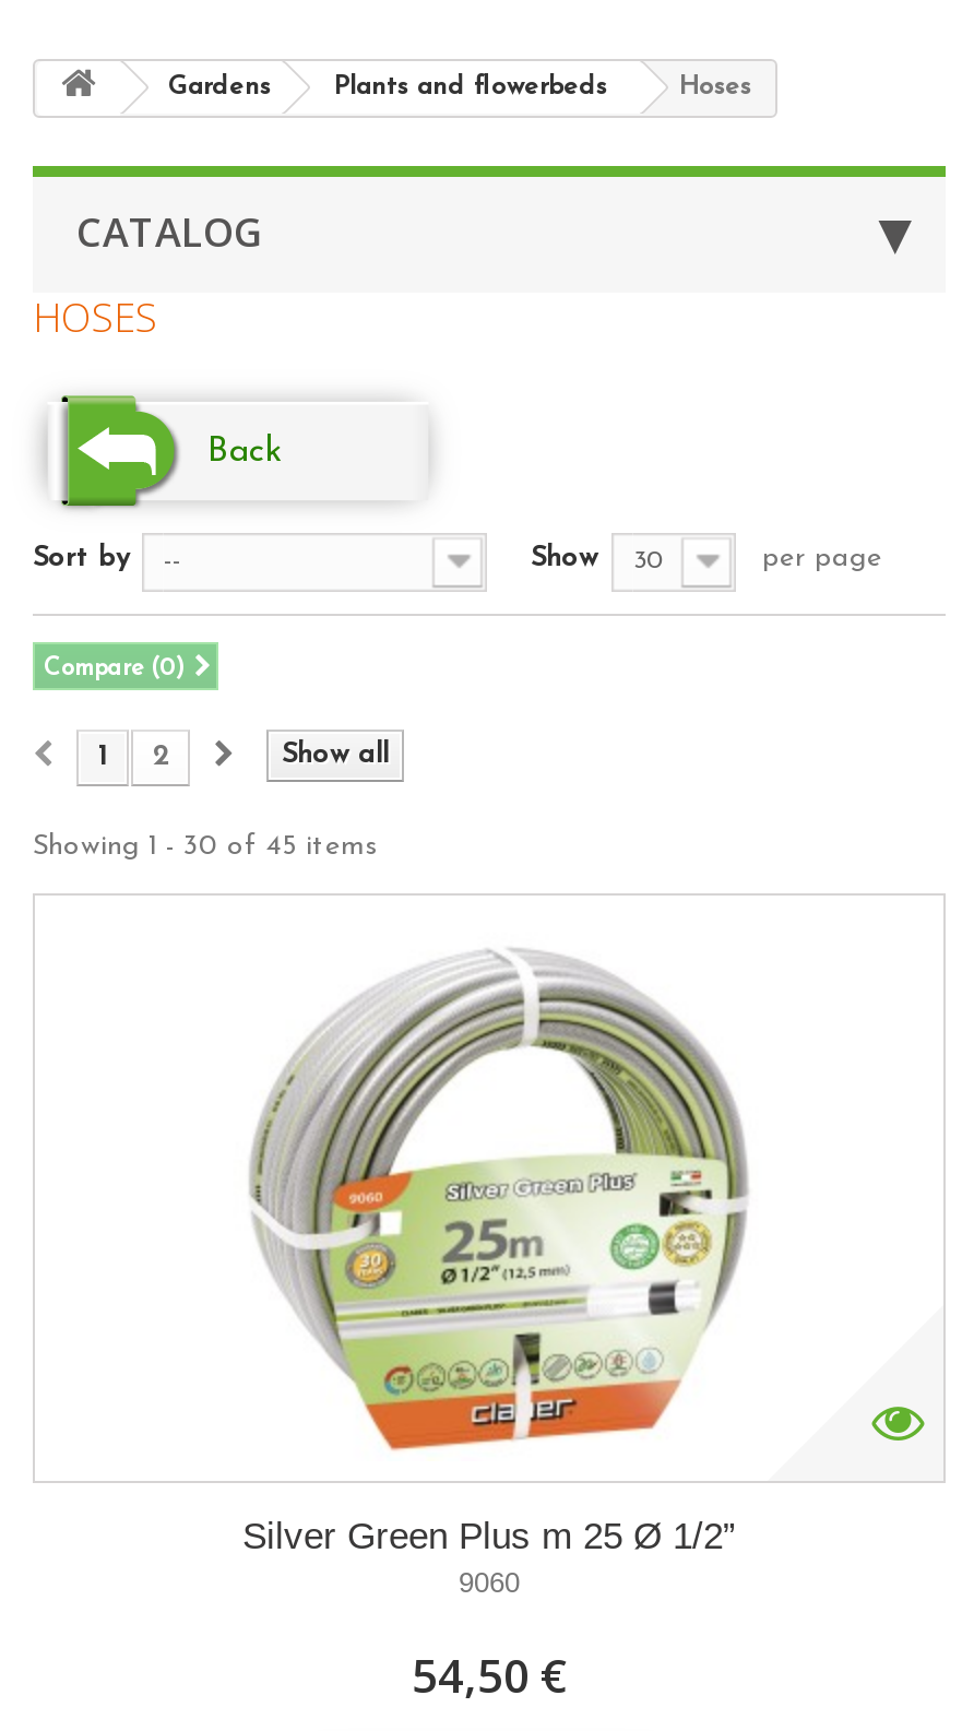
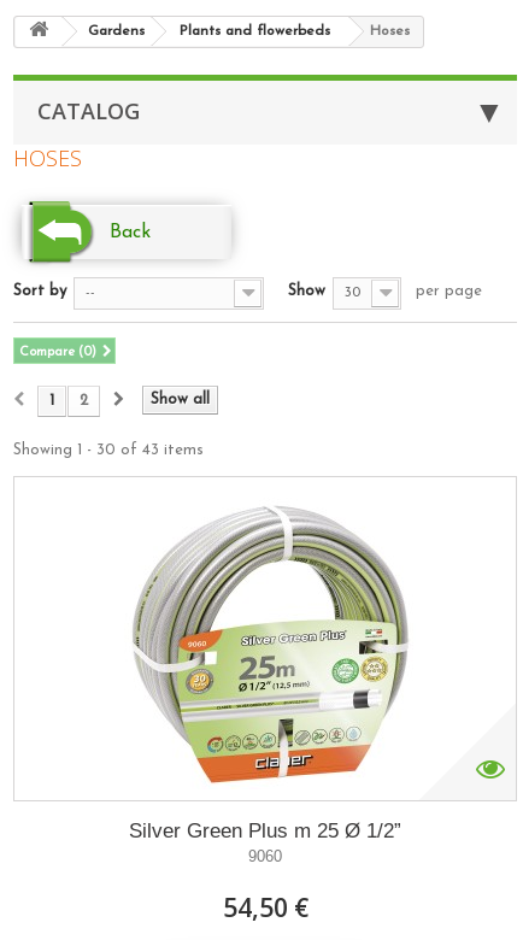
- Showing 1 - 30 of 45 items
+ Showing 1 - 30 of 43 items
